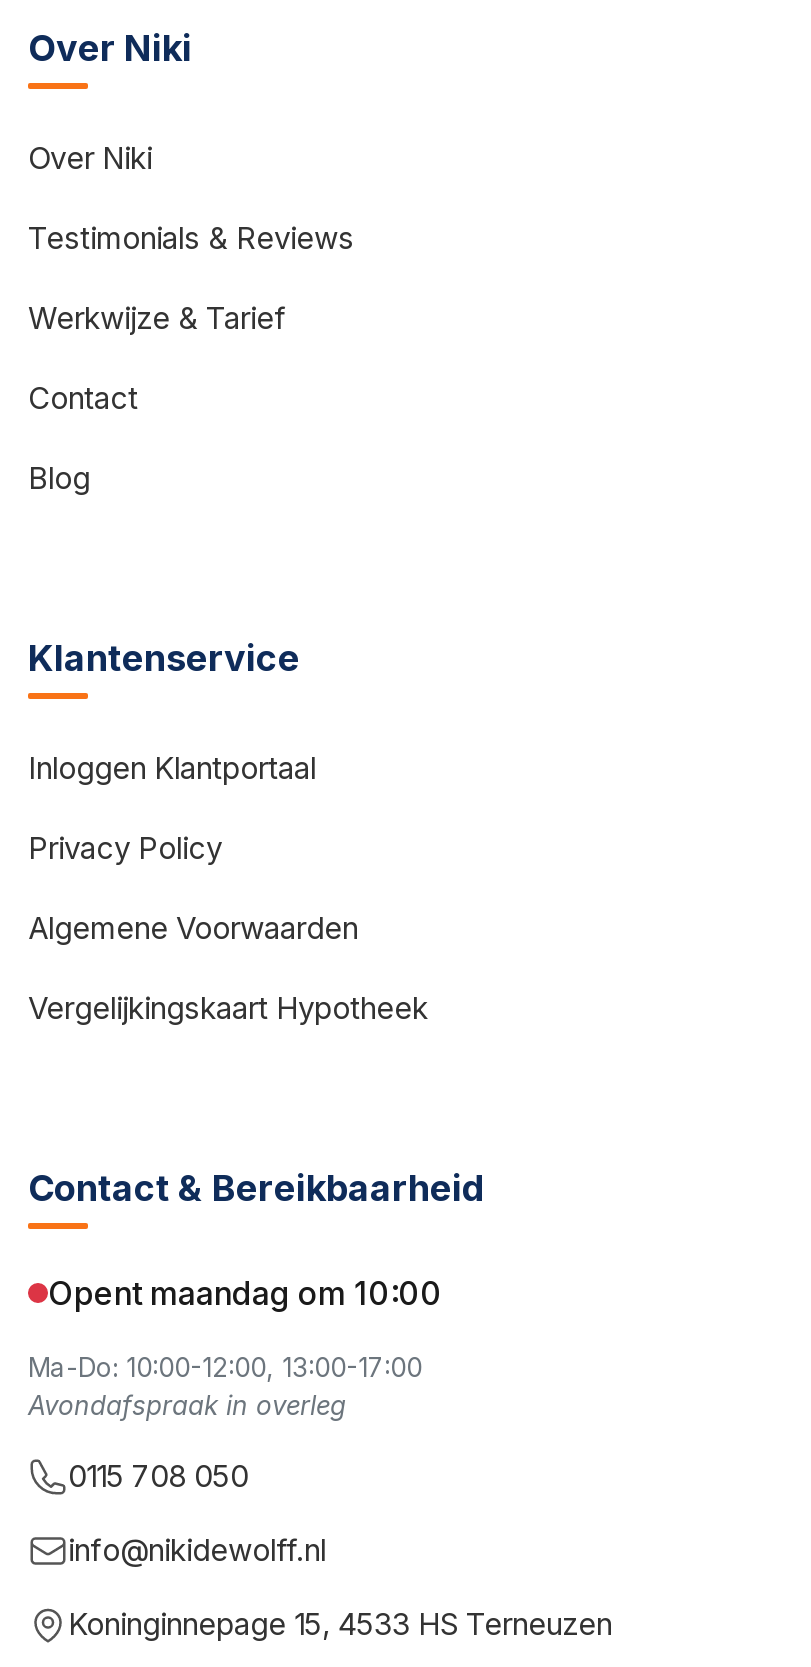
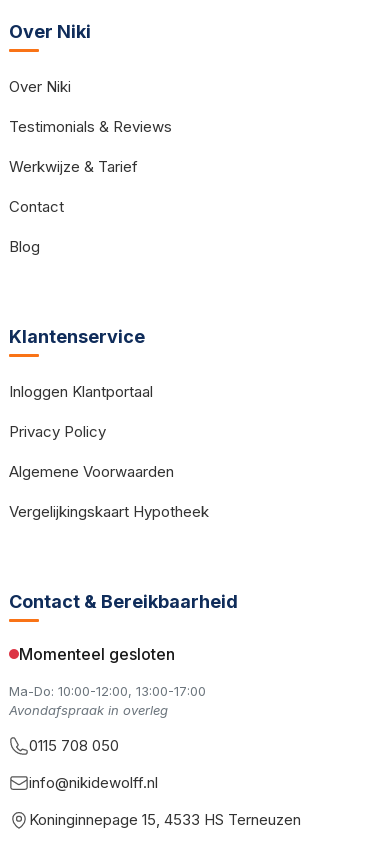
- Opent maandag om 10:00
+ Momenteel gesloten
